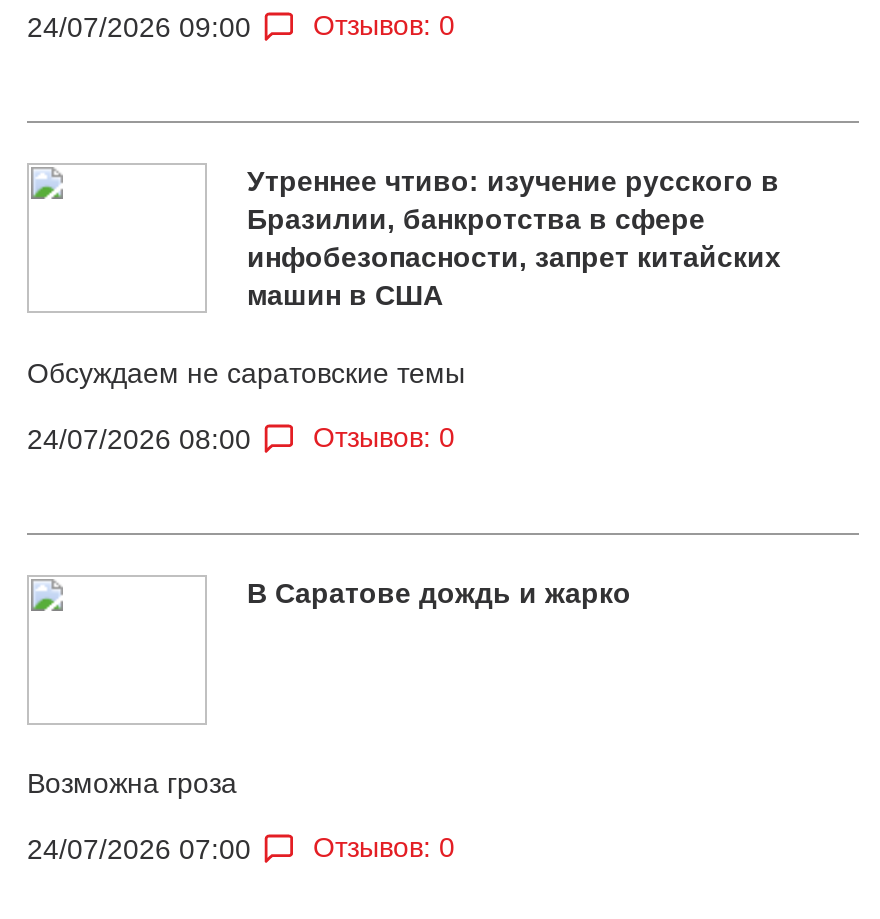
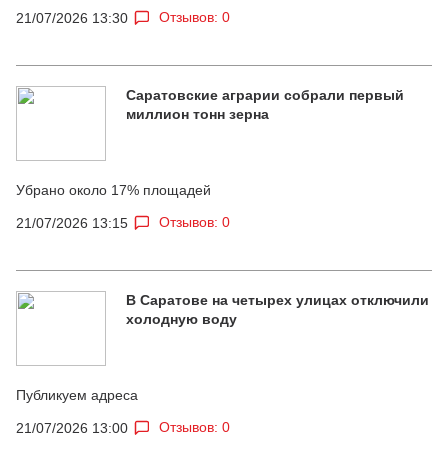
- 24/07/2026 09:00 Отзывов: 0
+ 21/07/2026 13:30 Отзывов: 0

- Утреннее чтиво: изучение русского в
- Бразилии, банкротства в сфере
- инфобезопасности, запрет китайских
- машин в США
+ Саратовские аграрии собрали первый
+ миллион тонн зерна

- Обсуждаем не саратовские темы
+ Убрано около 17% площадей

- 24/07/2026 08:00 Отзывов: 0
+ 21/07/2026 13:15 Отзывов: 0

- В Саратове дождь и жарко
+ В Саратове на четырех улицах отключили
+ холодную воду

- Возможна гроза
+ Публикуем адреса

- 24/07/2026 07:00 Отзывов: 0
+ 21/07/2026 13:00 Отзывов: 0
